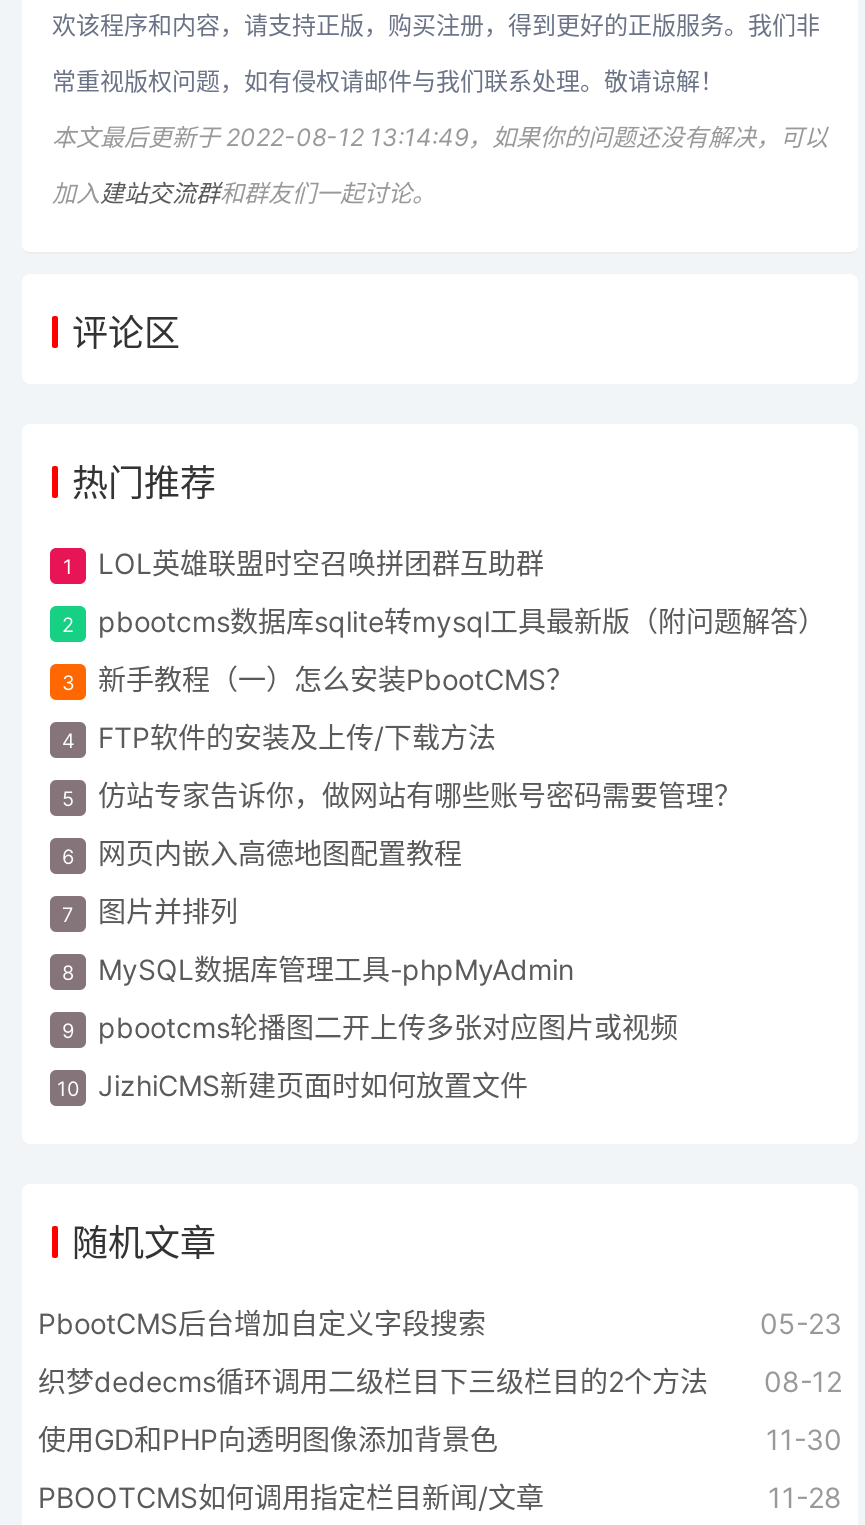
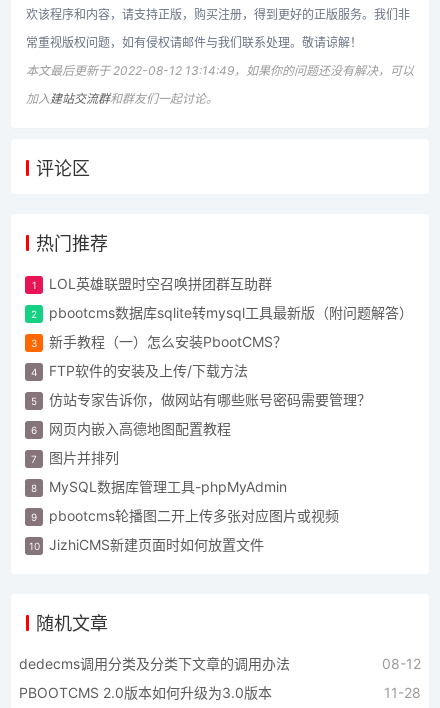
- PbootCMS后台增加自定义字段搜索
- 05-23
- 织梦dedecms循环调用二级栏目下三级栏目的2个方法
+ dedecms调用分类及分类下文章的调用办法

- 使用GD和PHP向透明图像添加背景色
- 11-30
- PBOOTCMS如何调用指定栏目新闻/文章
+ PBOOTCMS 2.0版本如何升级为3.0版本
